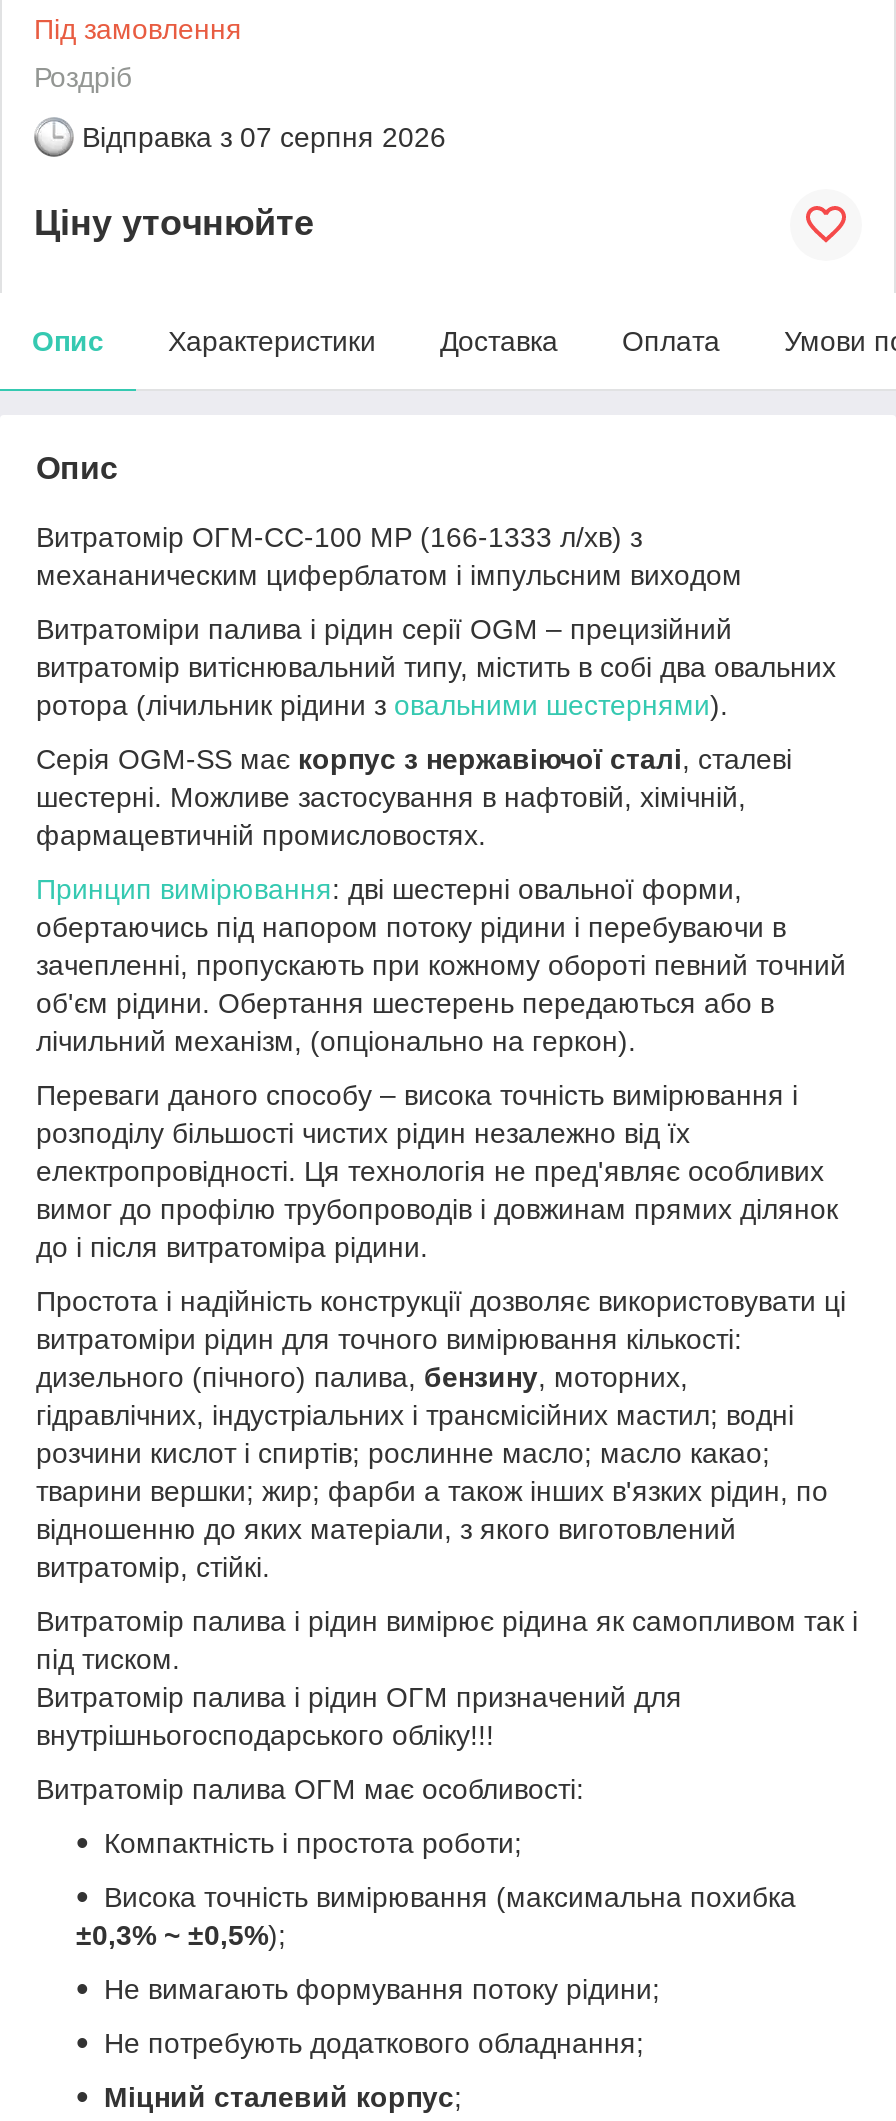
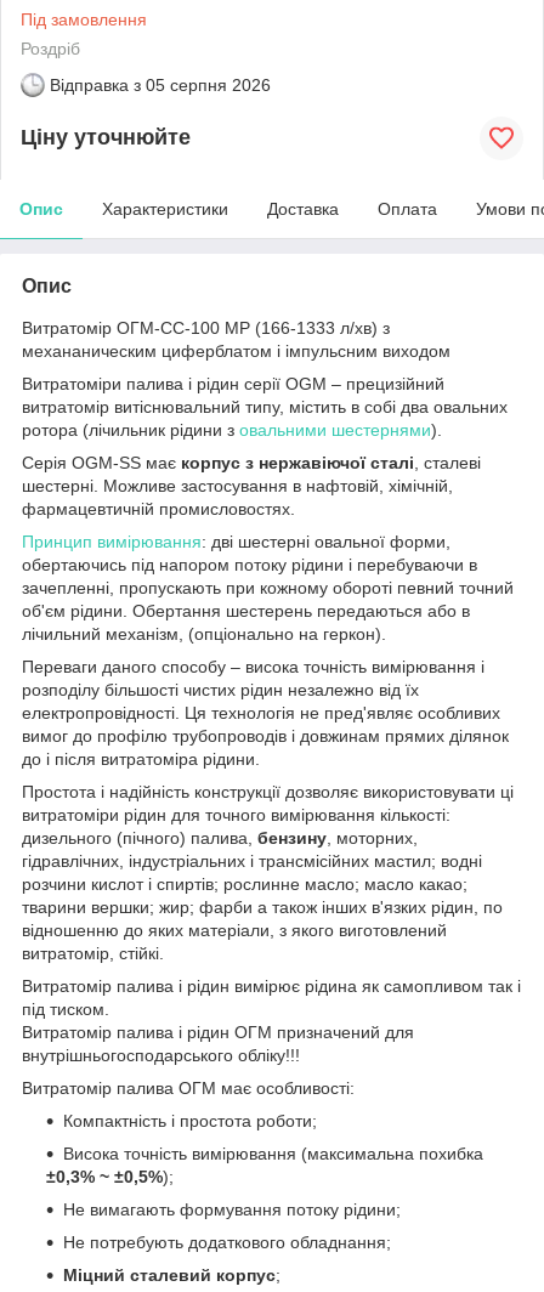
- Відправка з 07 серпня 2026
+ Відправка з 05 серпня 2026
